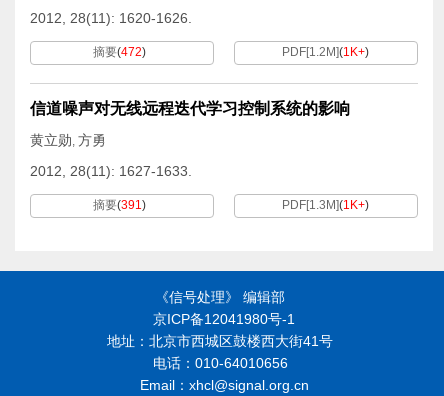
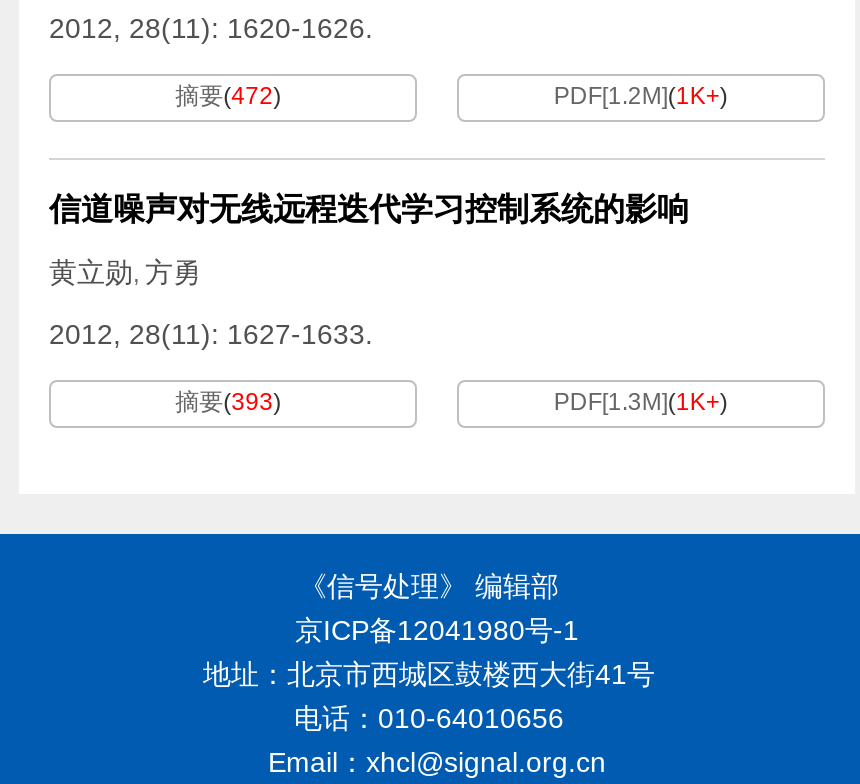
- 摘要(391)
+ 摘要(393)
